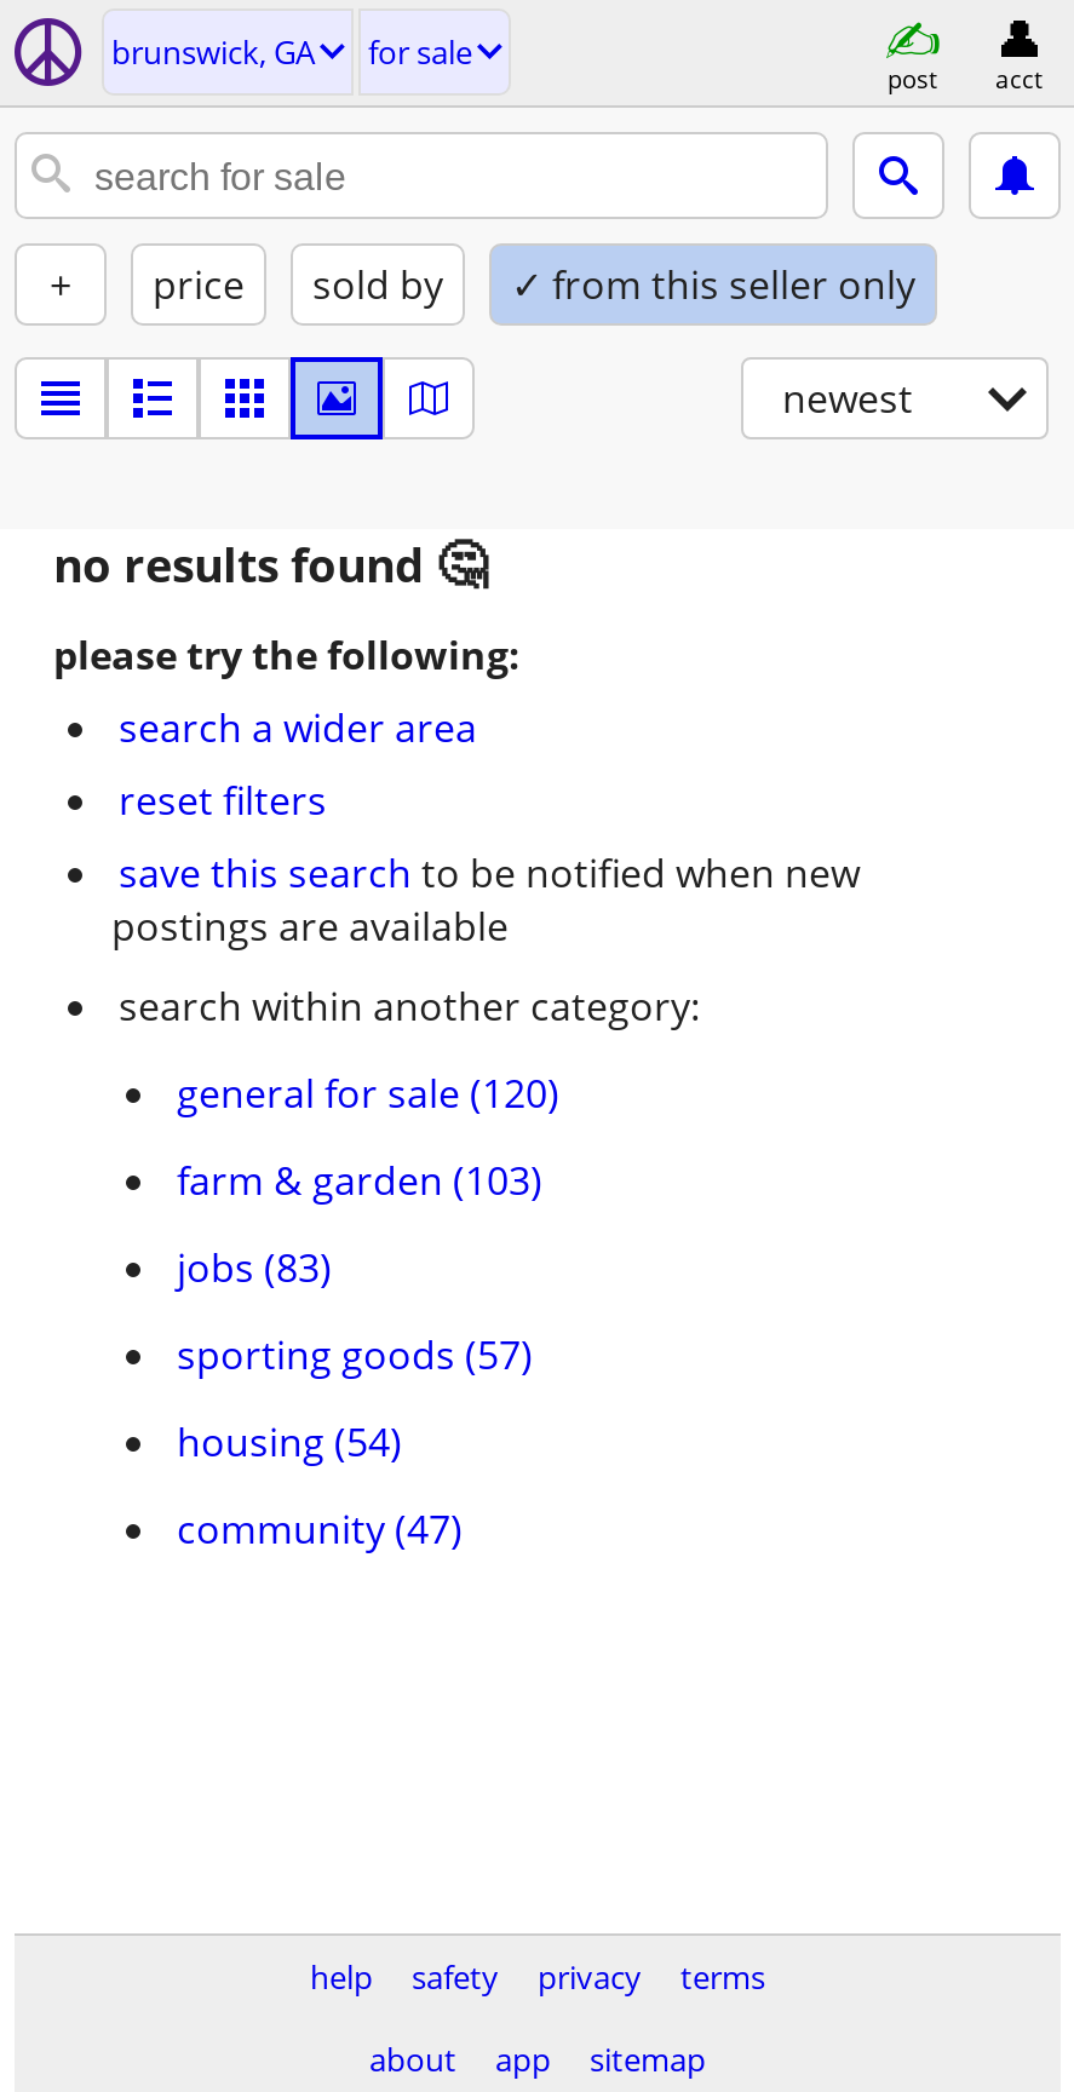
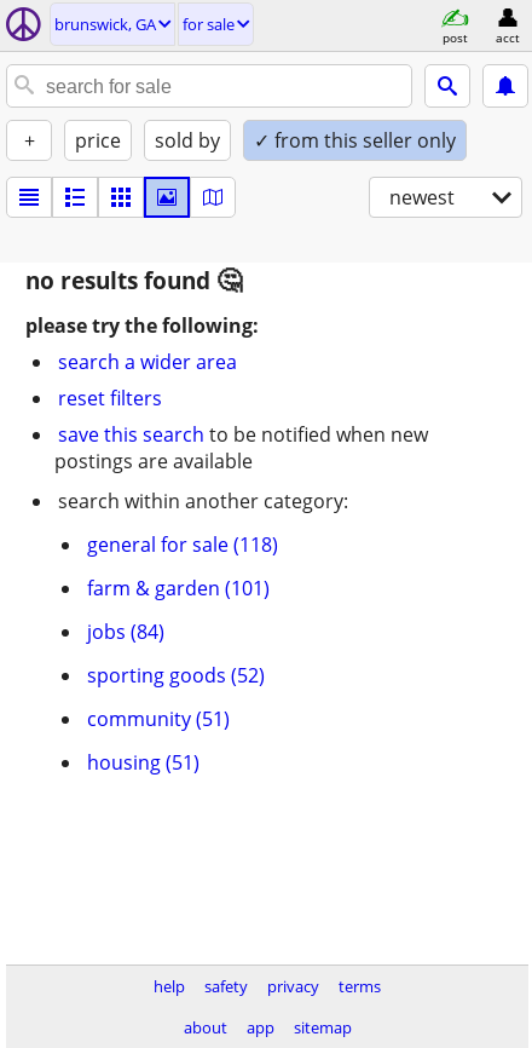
- general for sale (120)
+ general for sale (118)

- farm & garden (103)
+ farm & garden (101)

- jobs (83)
+ jobs (84)

- sporting goods (57)
+ sporting goods (52)

- housing (54)
+ community (51)

- community (47)
+ housing (51)
